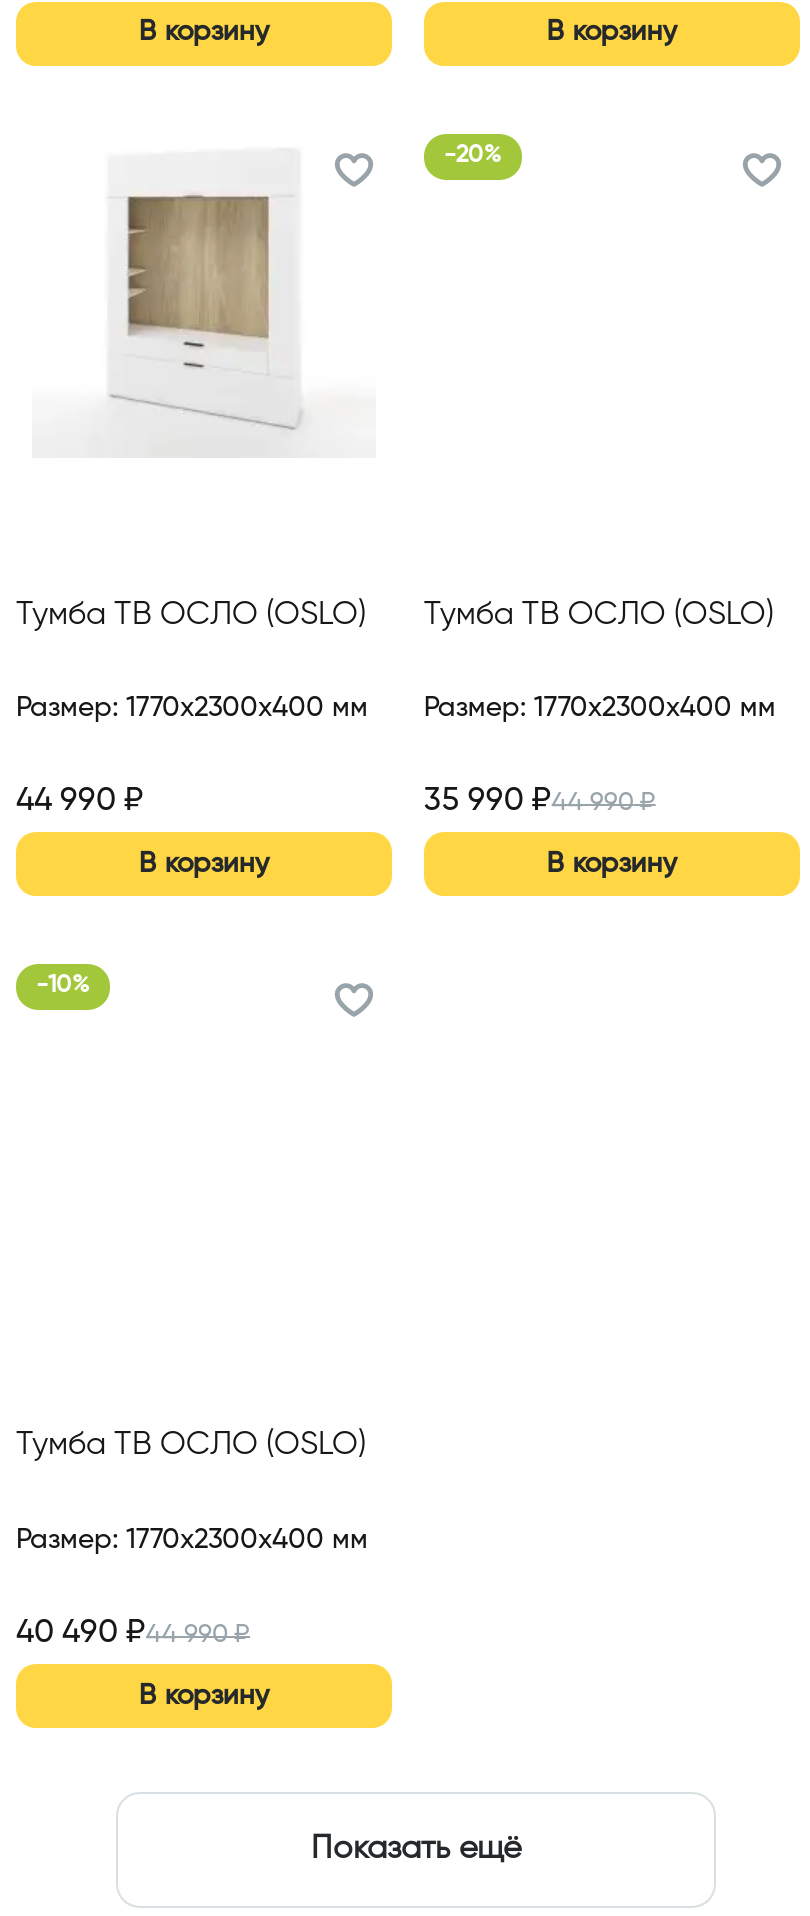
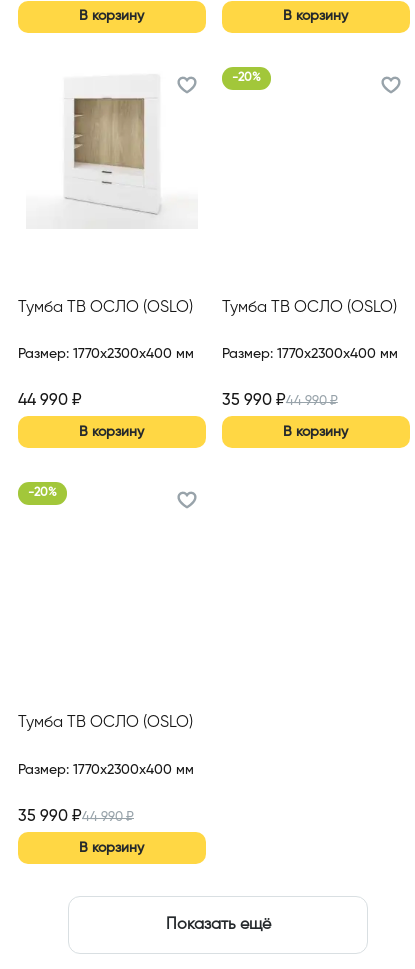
- -10%
+ -20%

- 40 490 ₽44 990₽
+ 35 990 ₽44 990₽
